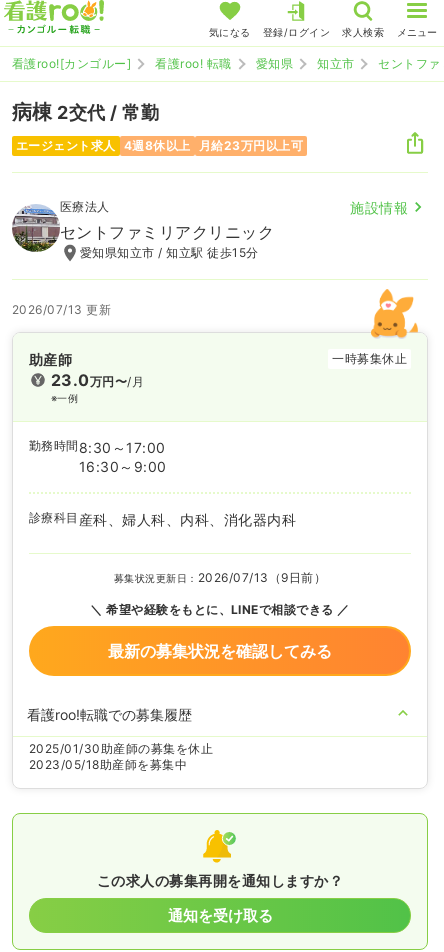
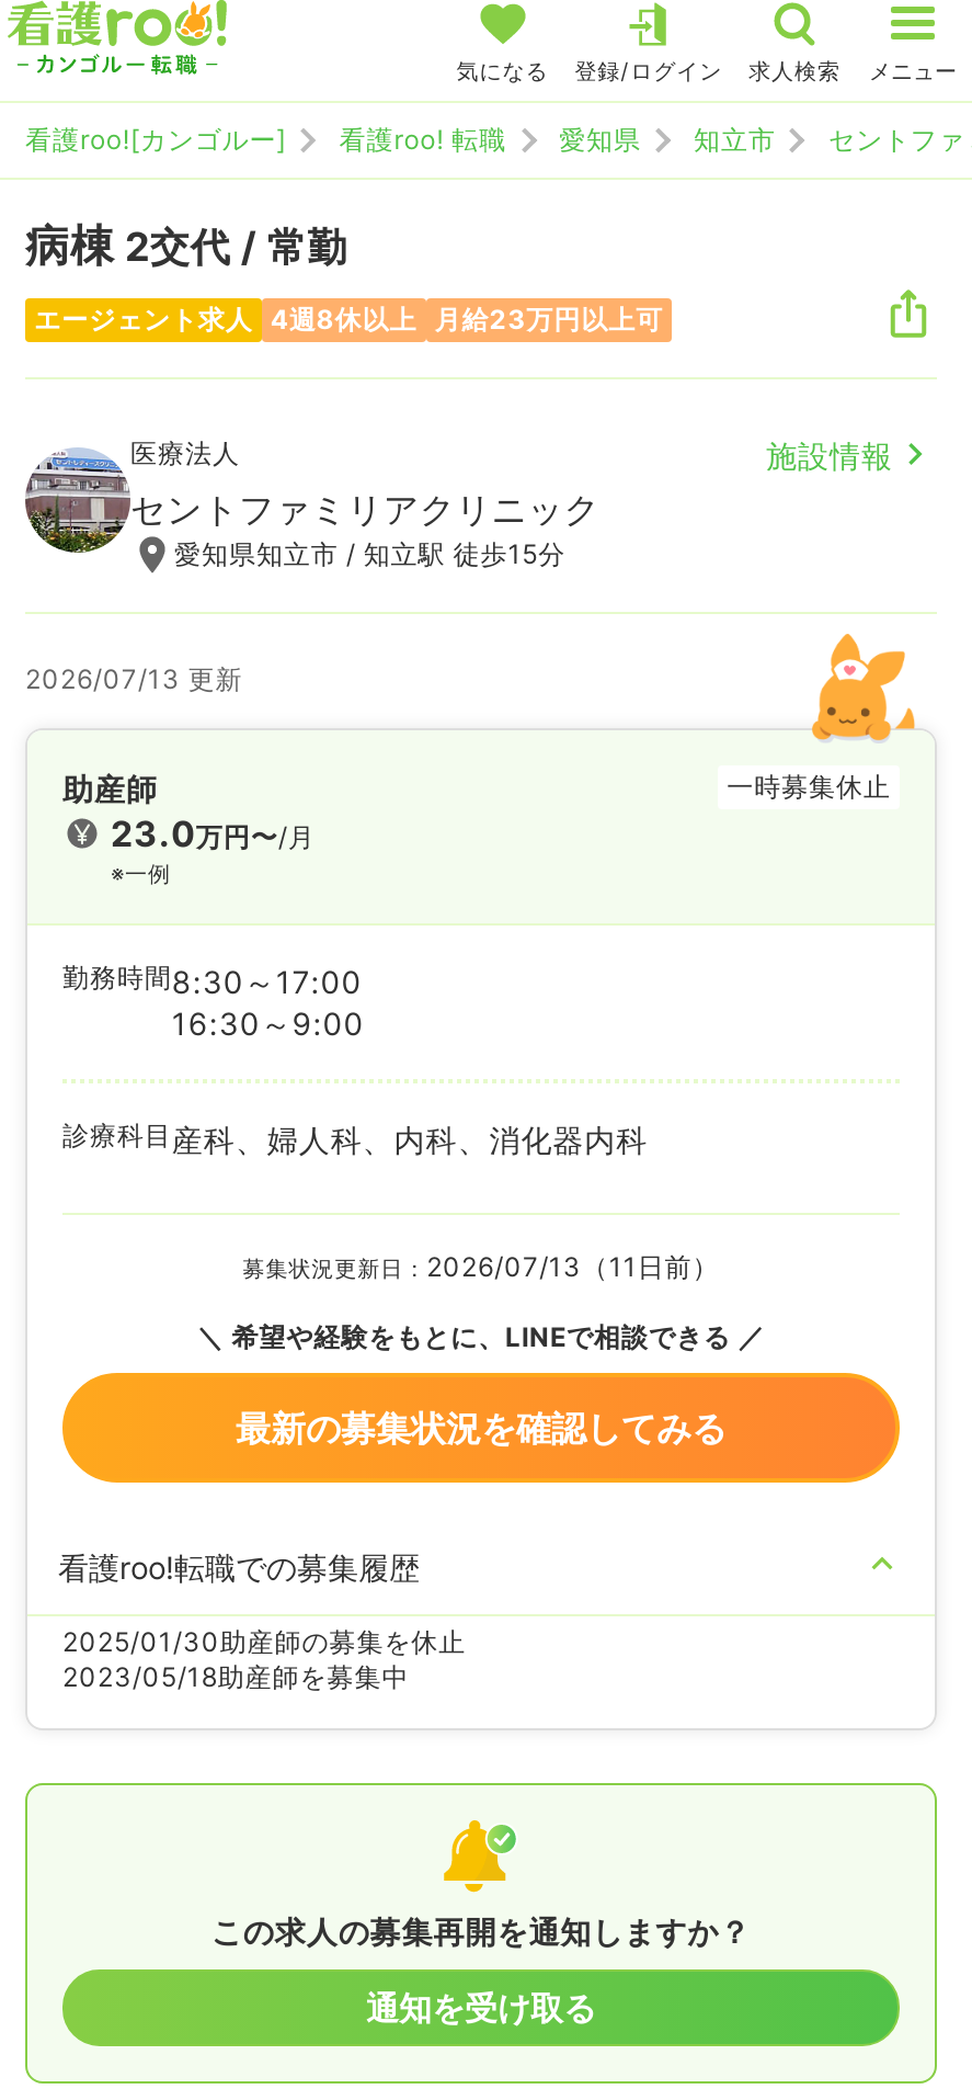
- 募集状況更新日：2026/07/13（9日前）
+ 募集状況更新日：2026/07/13（11日前）
